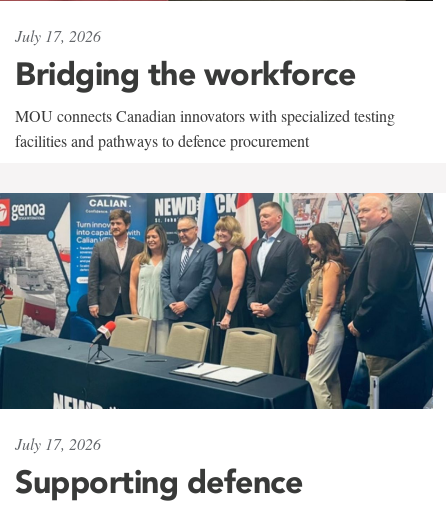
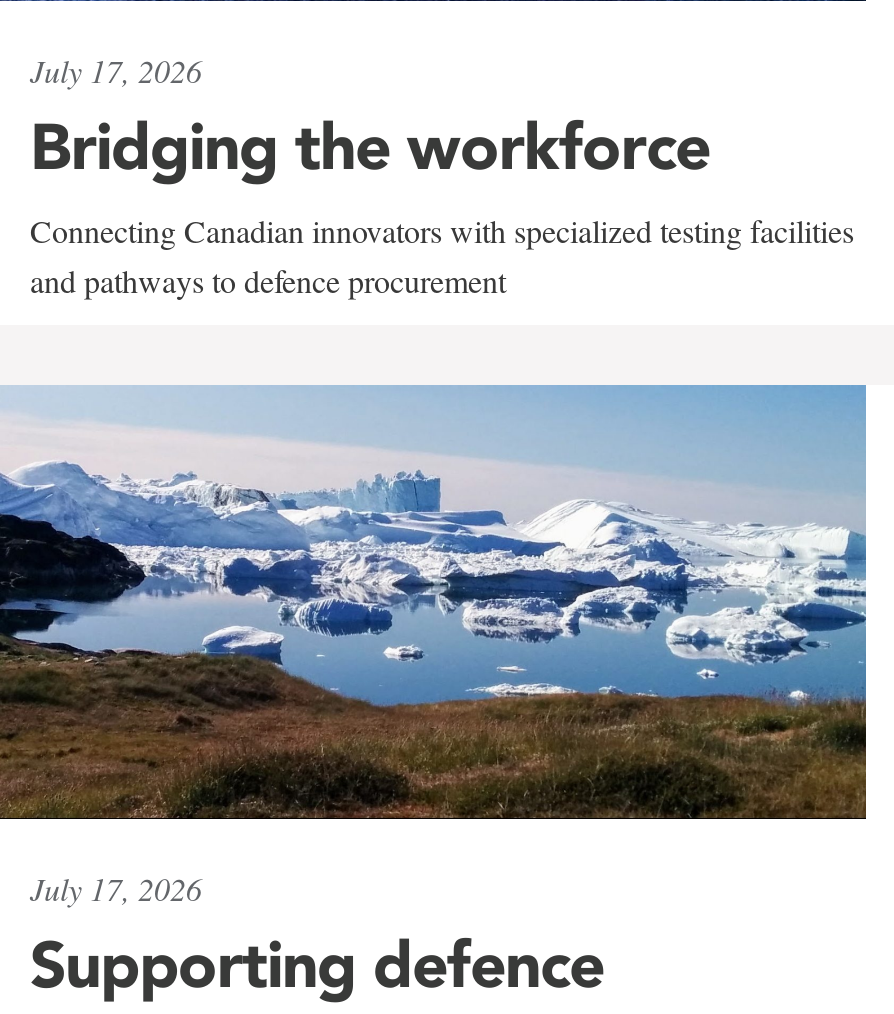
- MOU connects Canadian innovators with specialized testing
- facilities and pathways to defence procurement
+ Connecting Canadian innovators with specialized testing facilities
+ and pathways to defence procurement

- [image]
+ [image]
